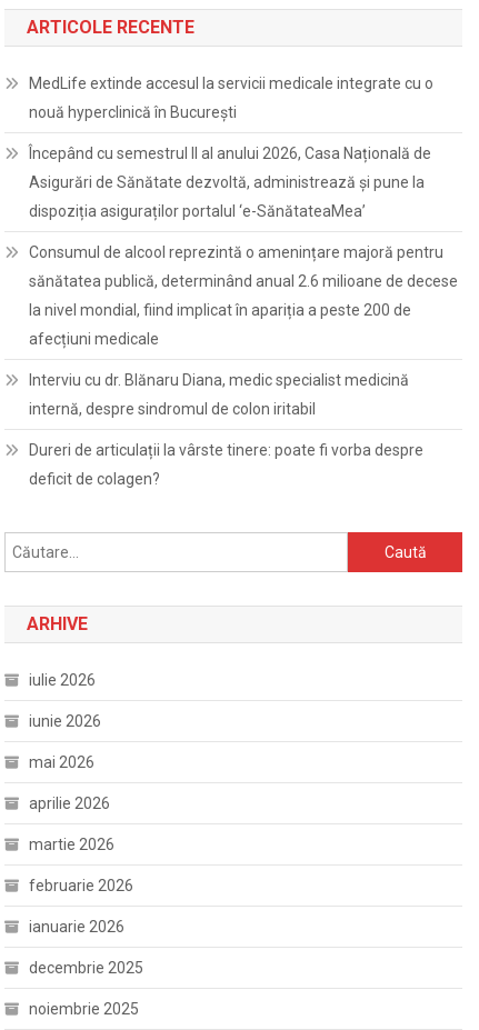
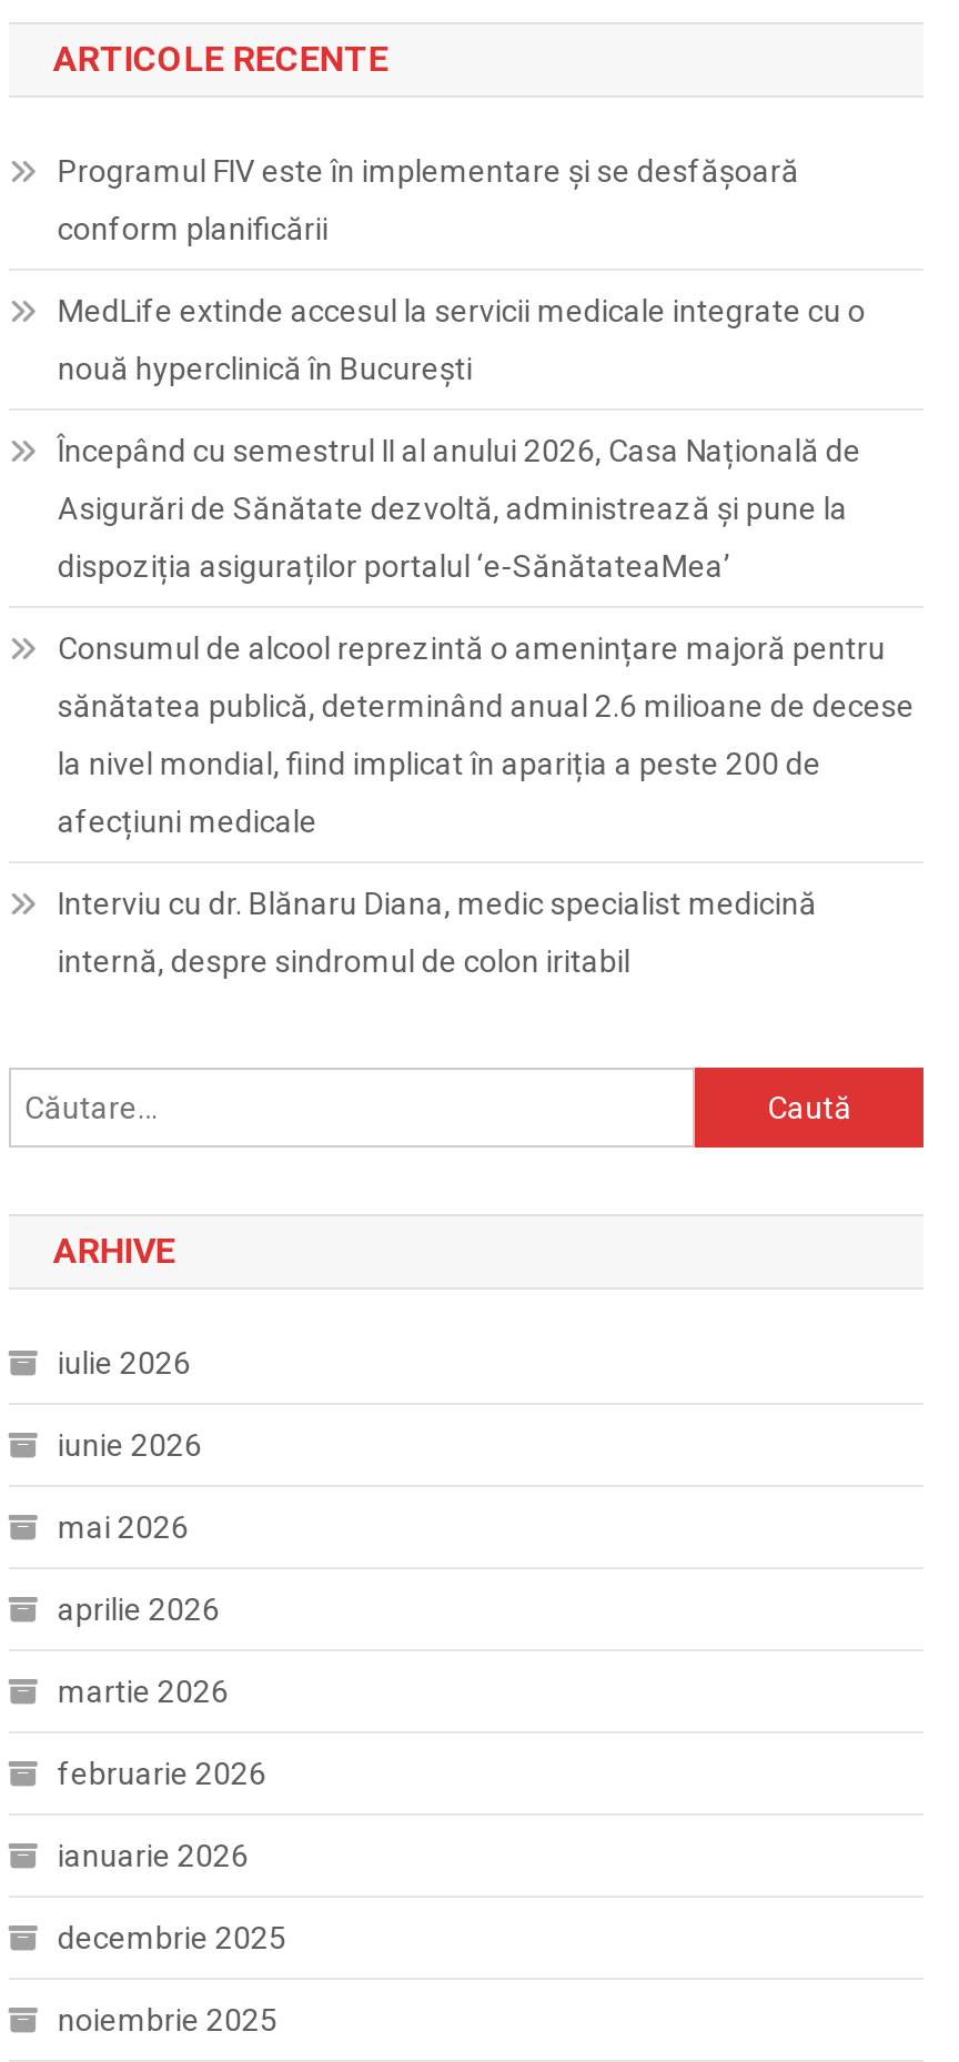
+ Programul FIV este în implementare și se desfășoară
+ conform planificării

moved down: MedLife extinde accesul la servicii medicale integrate cu o | nouă hyperclinică în București | Începând cu semestrul II al anului 2026, Casa Națională de | ... | Interviu cu dr. Blănaru Diana, medic specialist medicină | internă, despre sindromul de colon iritabil

- Dureri de articulații la vârste tinere: poate fi vorba despre
- deficit de colagen?
